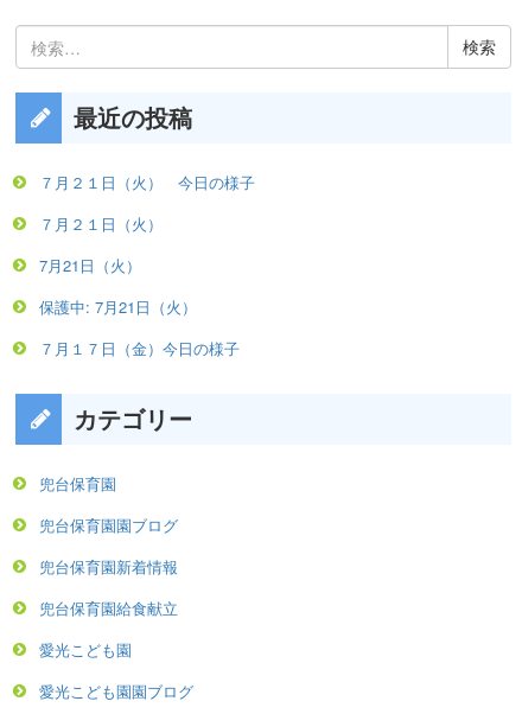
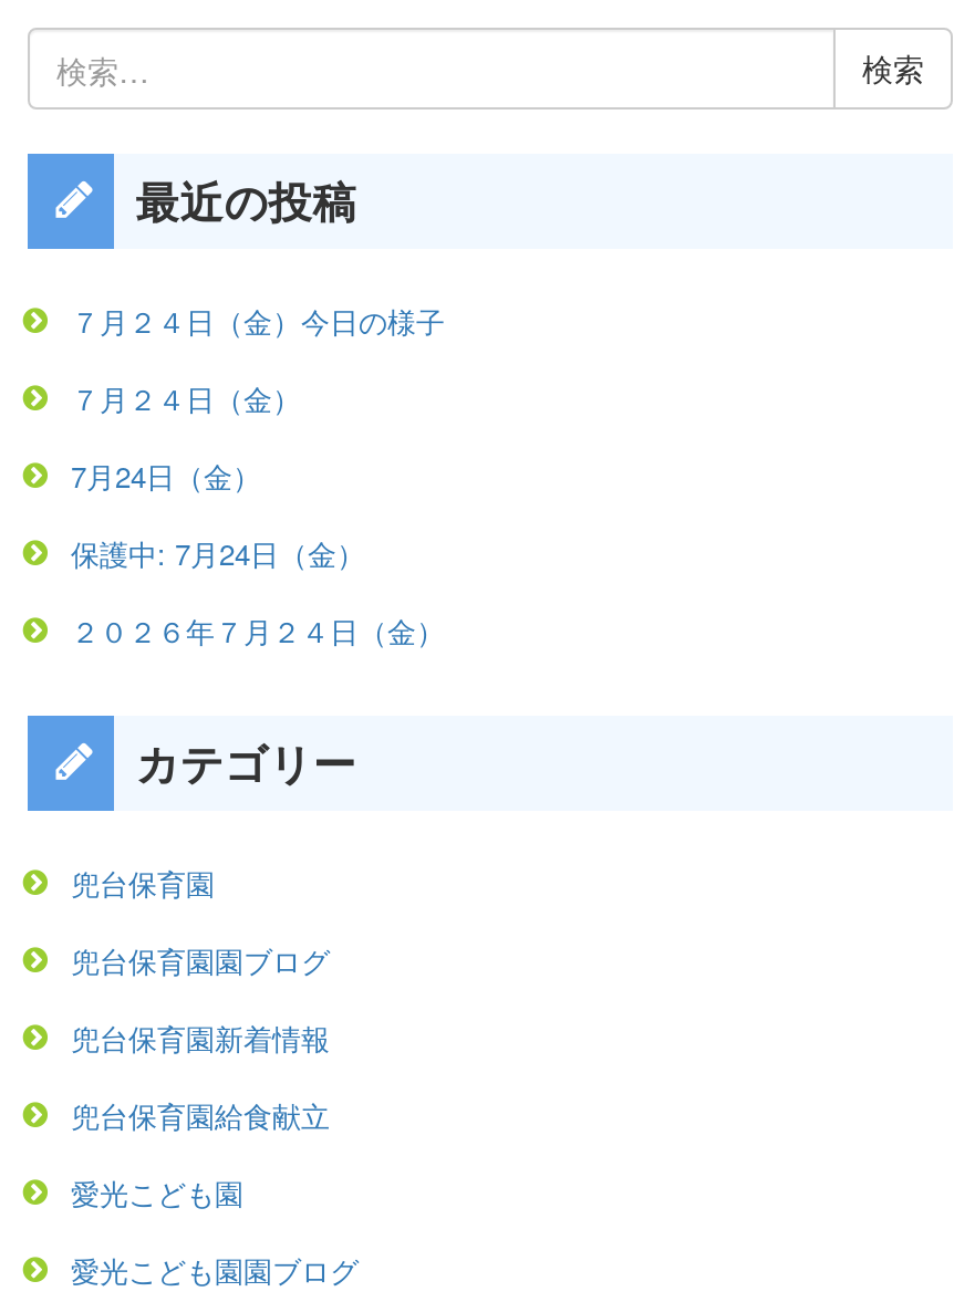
- ７月２１日（火） 今日の様子
+ ７月２４日（金）今日の様子

- ７月２１日（火）
+ ７月２４日（金）

- 7月21日（火）
+ 7月24日（金）

- 保護中: 7月21日（火）
+ 保護中: 7月24日（金）

- ７月１７日（金）今日の様子
+ ２０２６年７月２４日（金）
